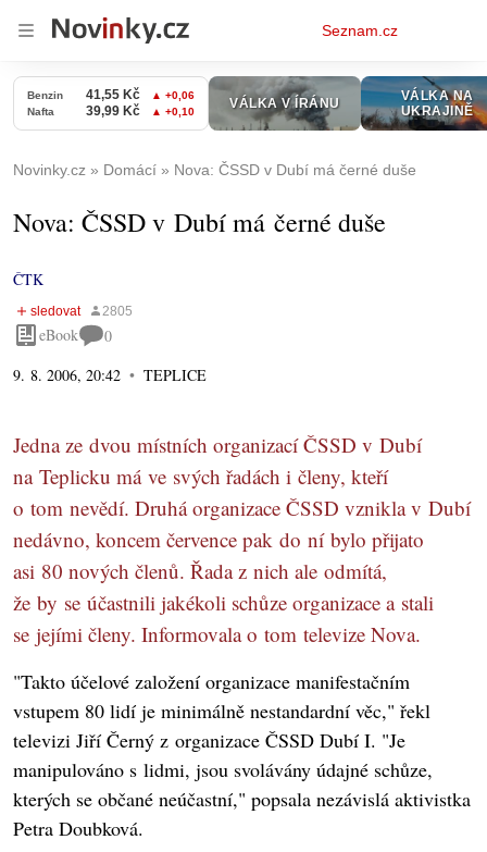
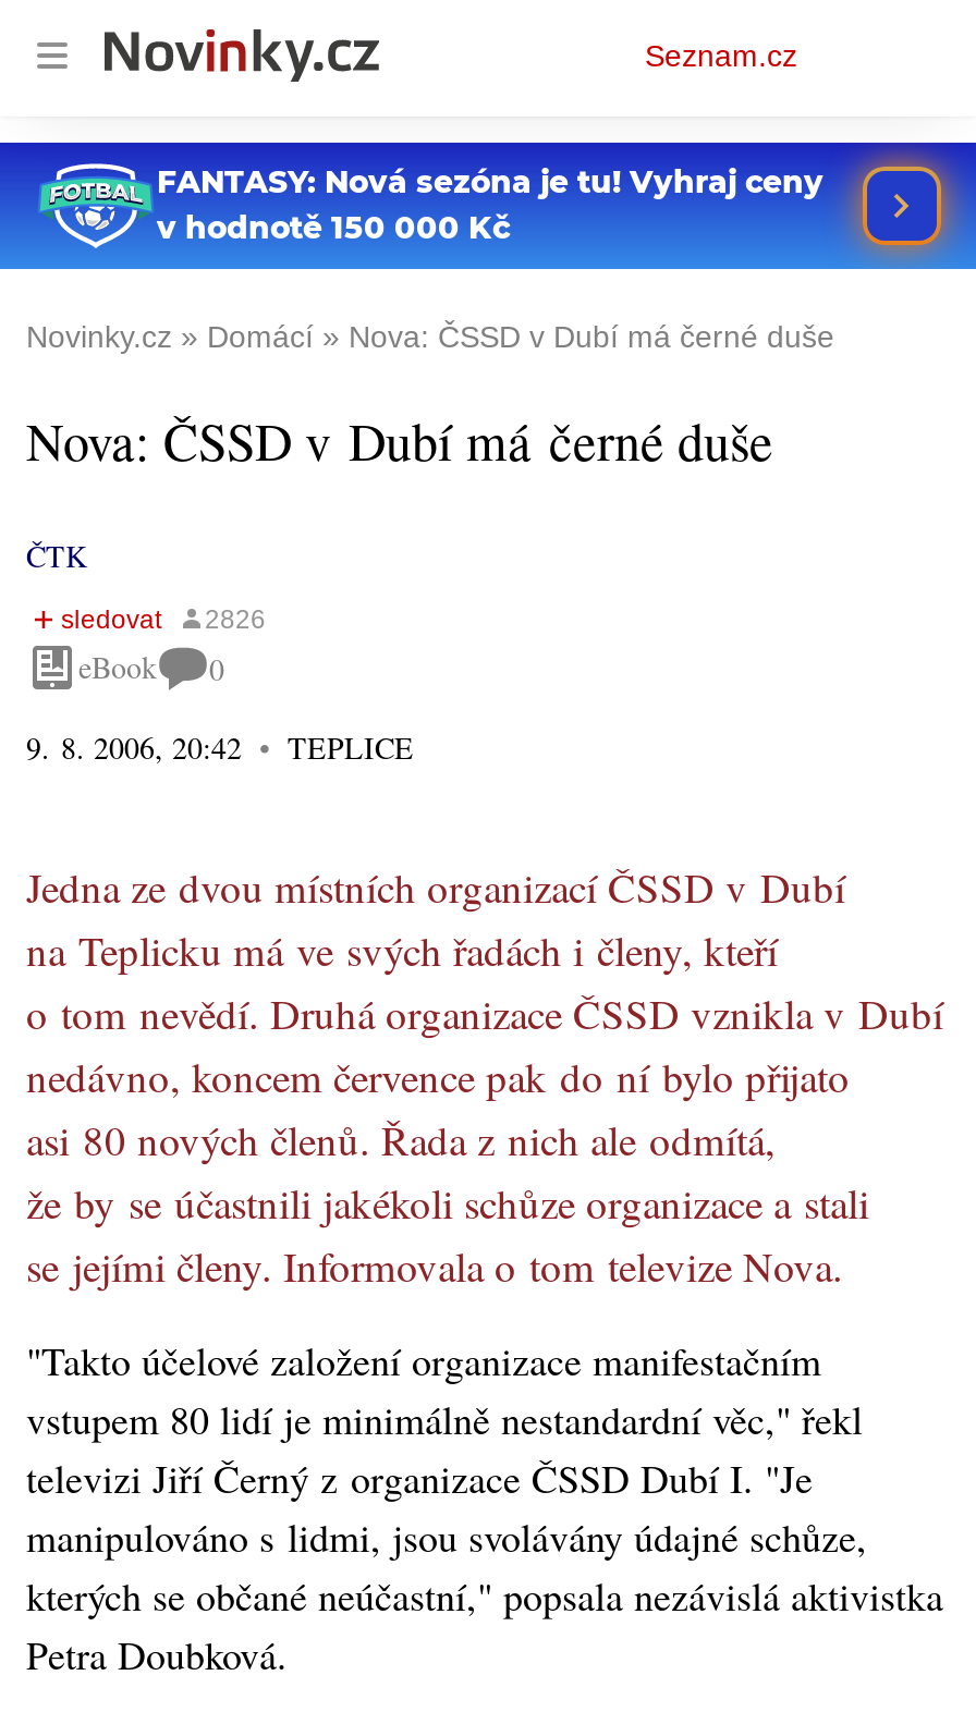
- [image]
+ [image]
